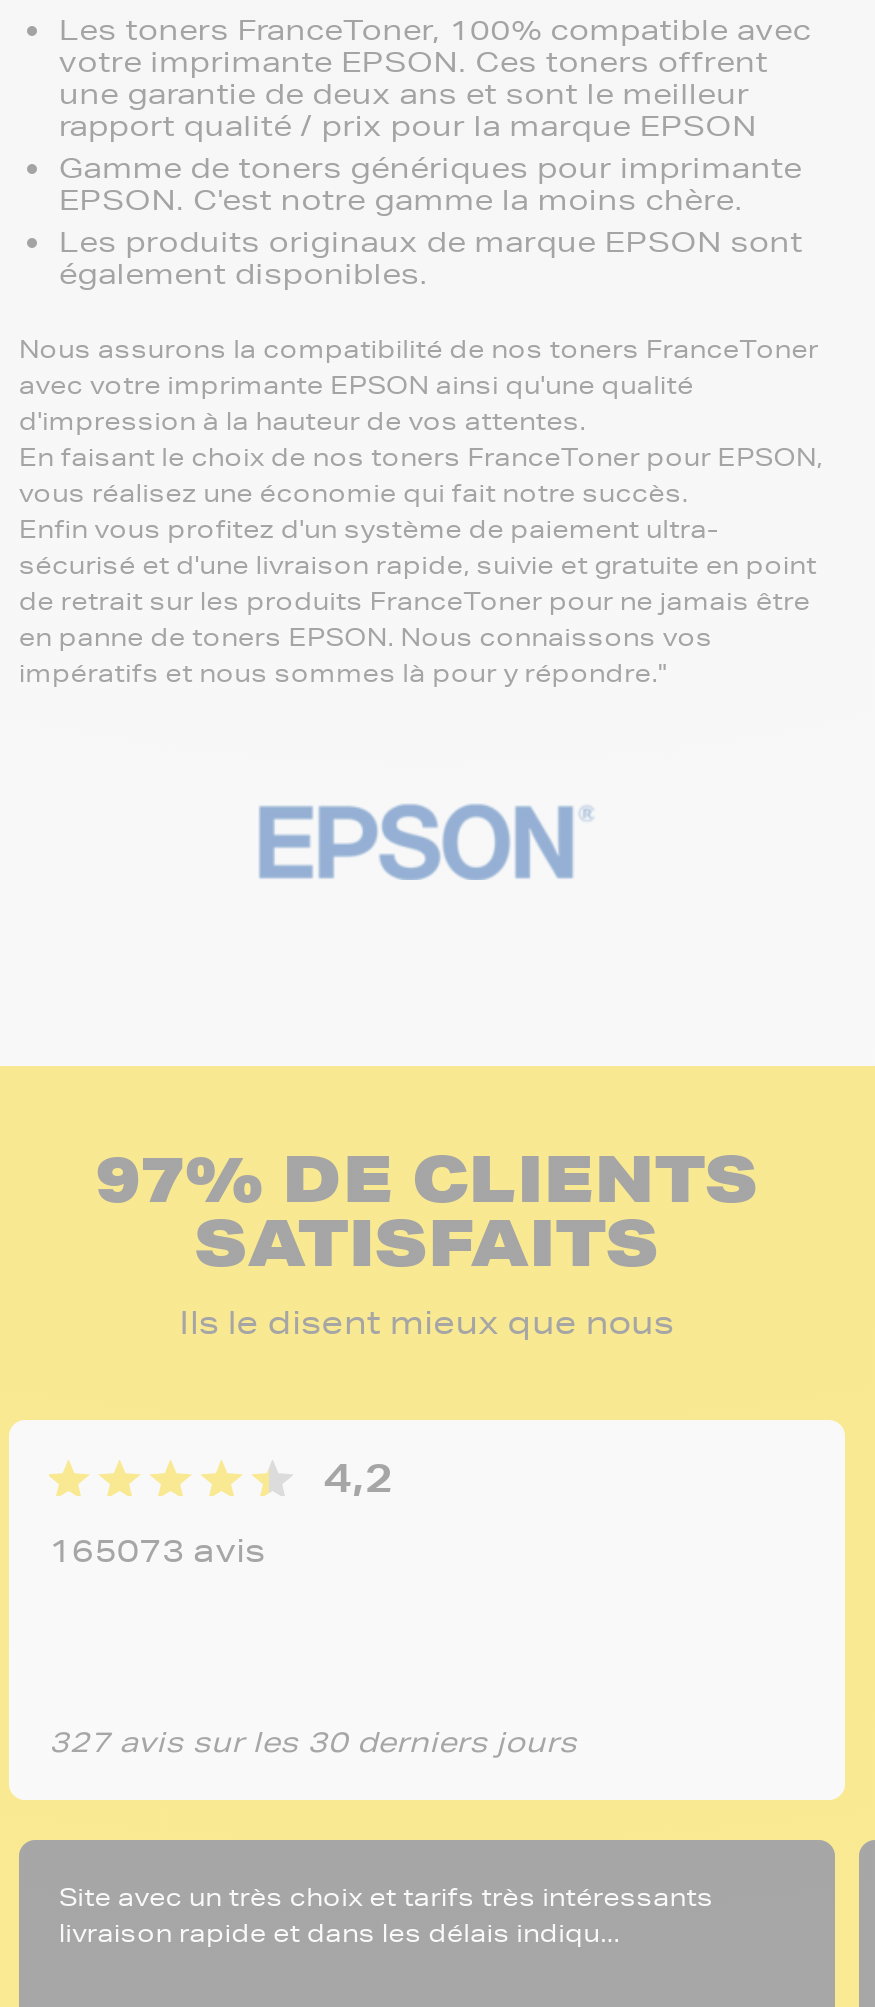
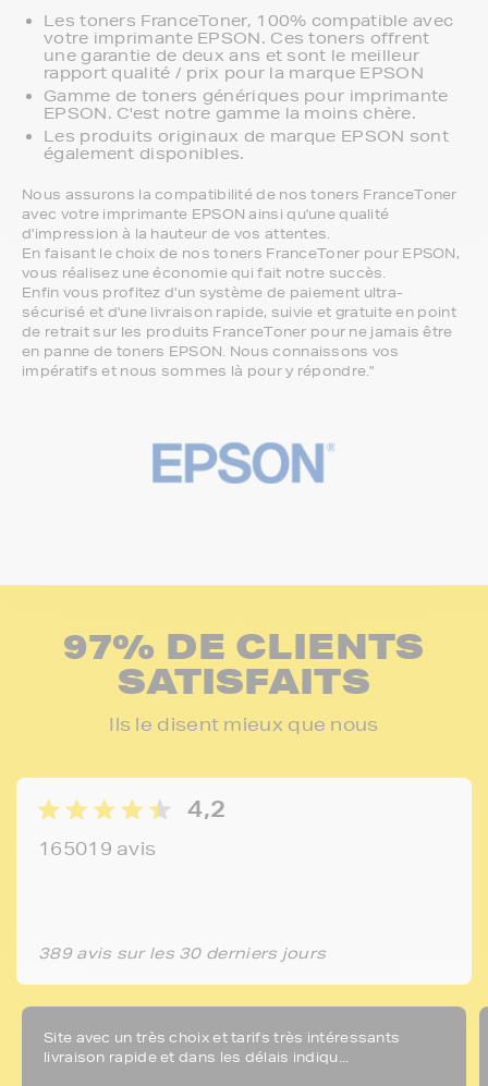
- 165073 avis
+ 165019 avis

- 327 avis sur les 30 derniers jours
+ 389 avis sur les 30 derniers jours
